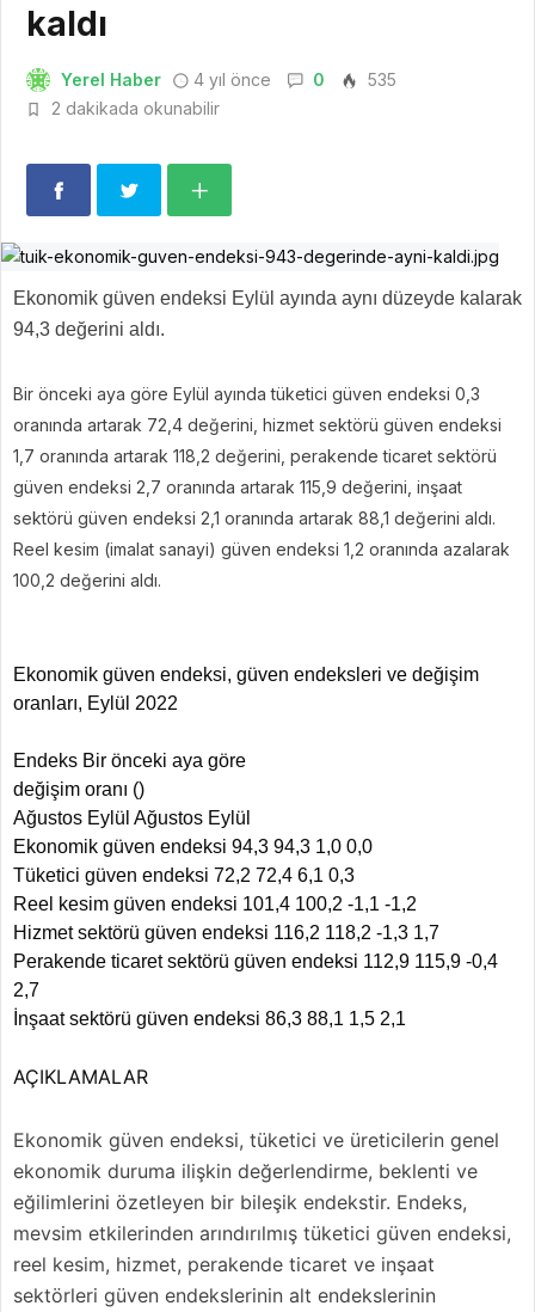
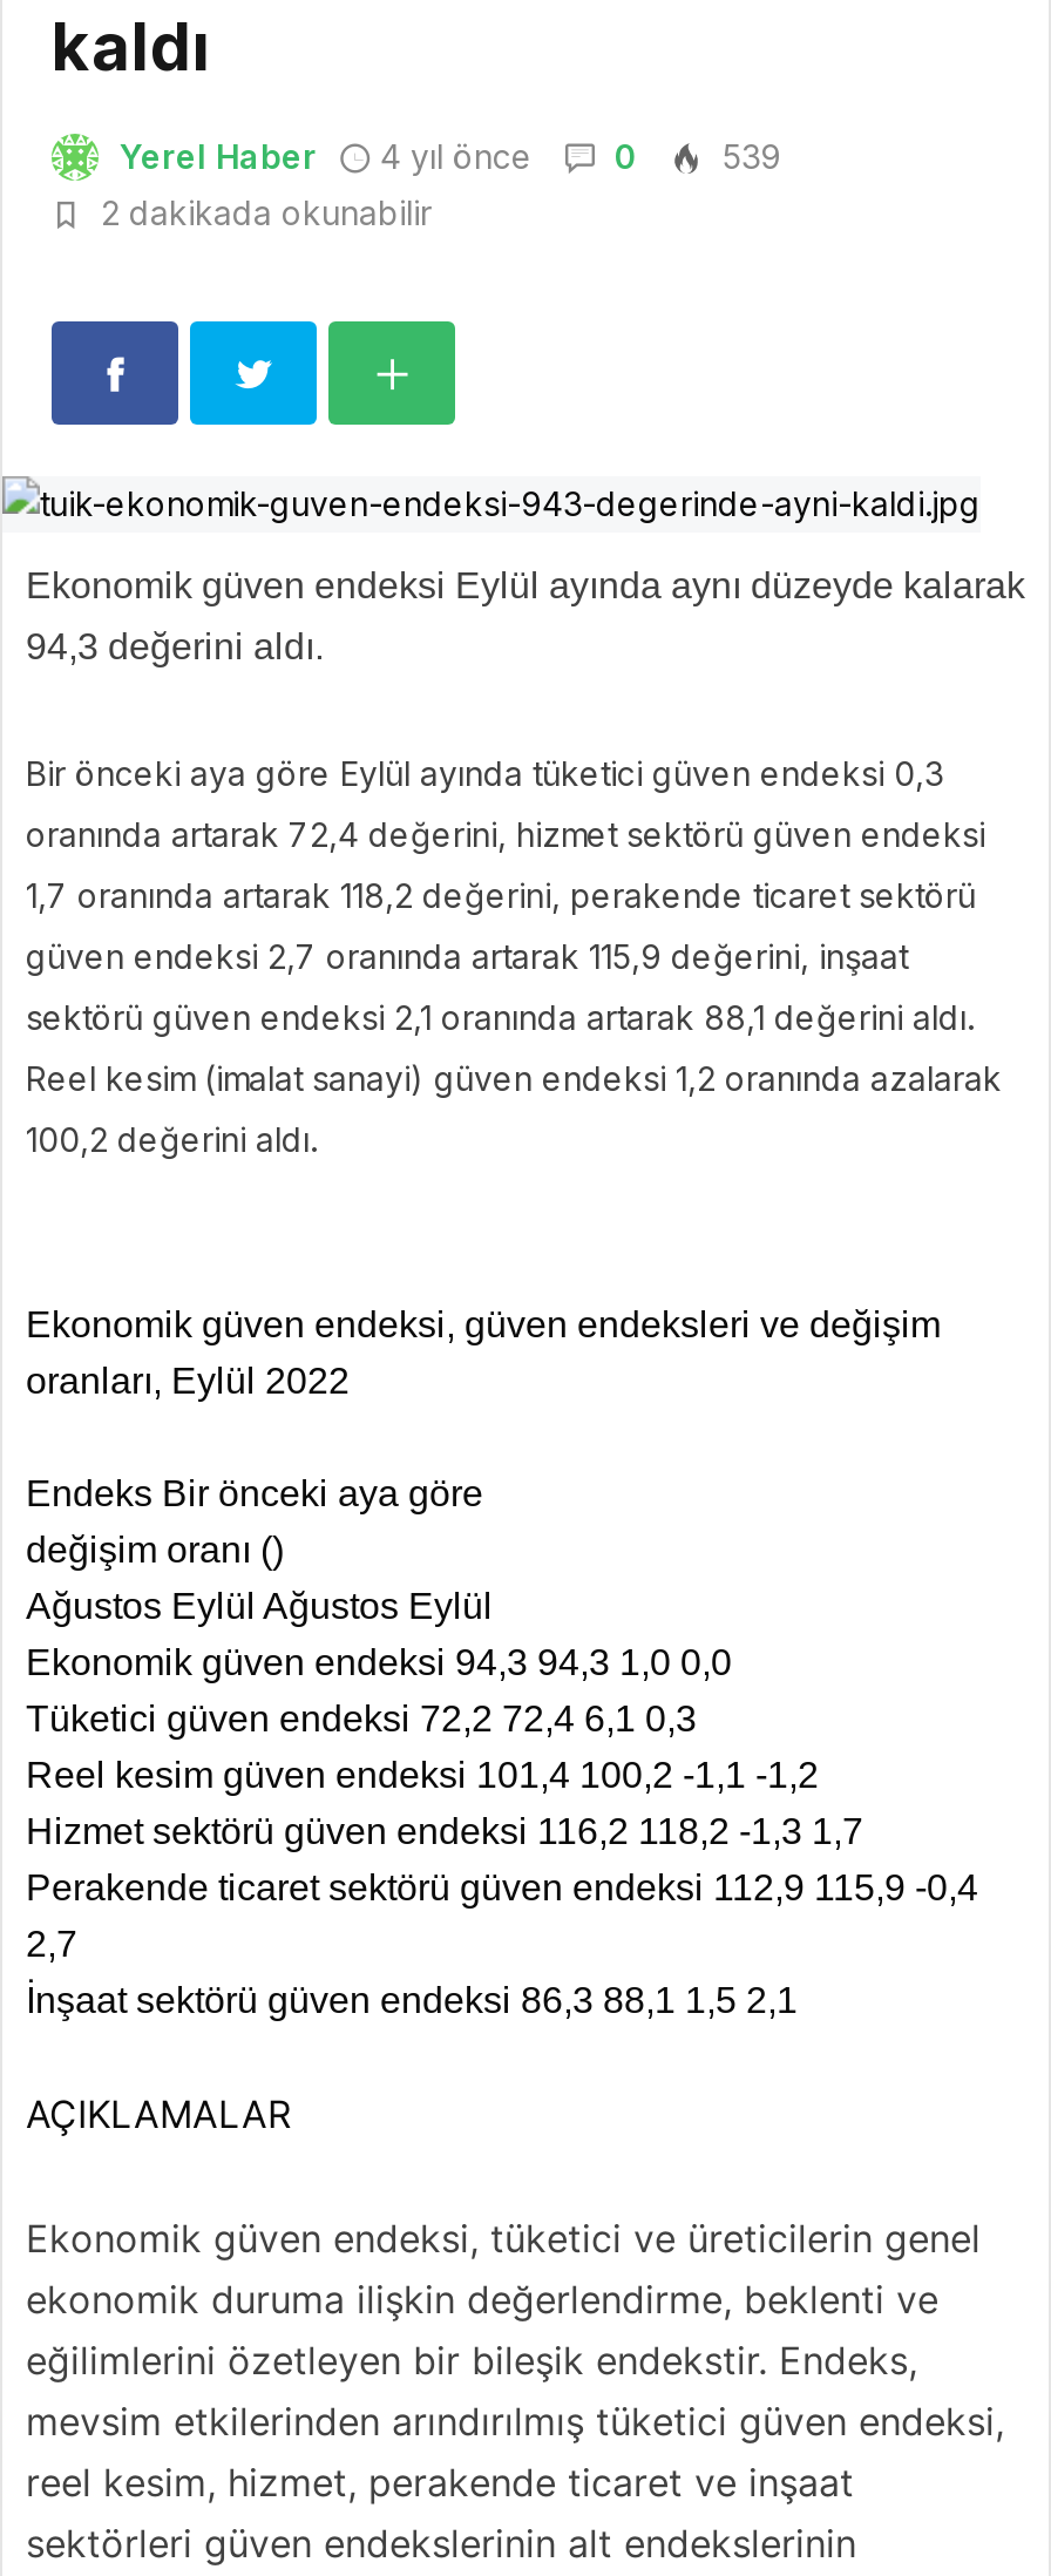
- 0 535
+ 0 539
